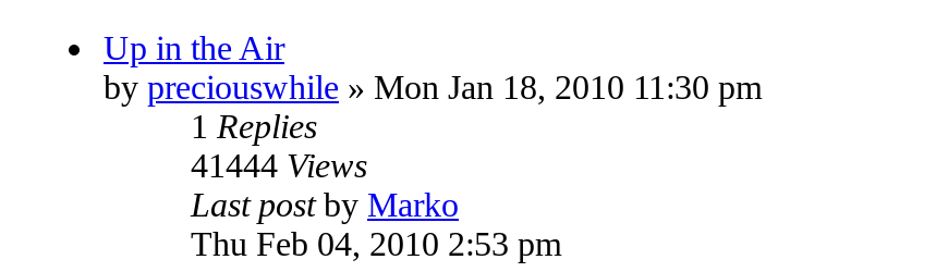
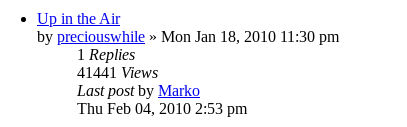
- 41444 Views
+ 41441 Views
